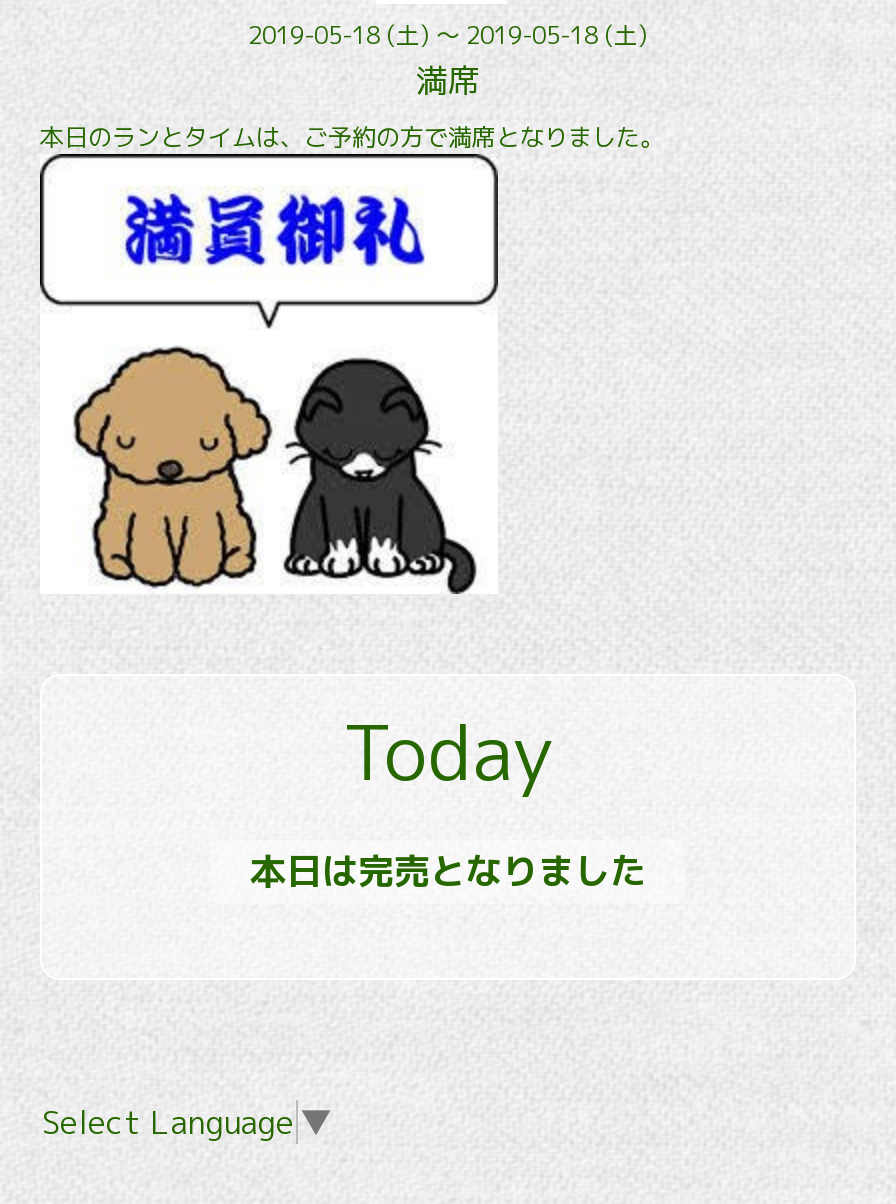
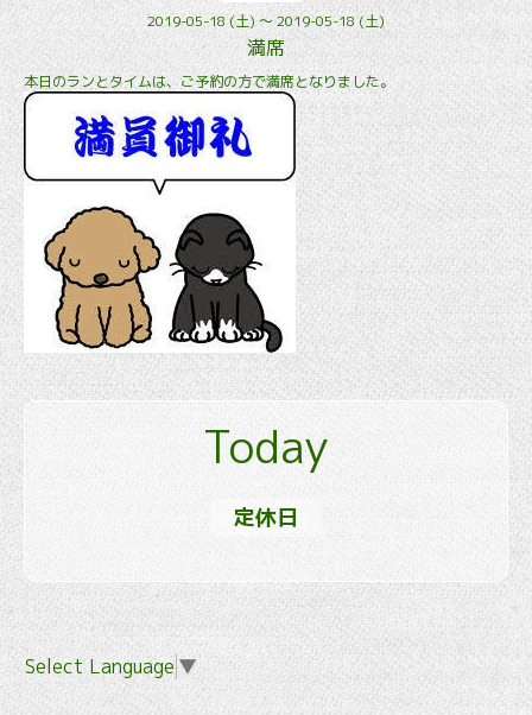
- 本日は完売となりました
+ 定休日
